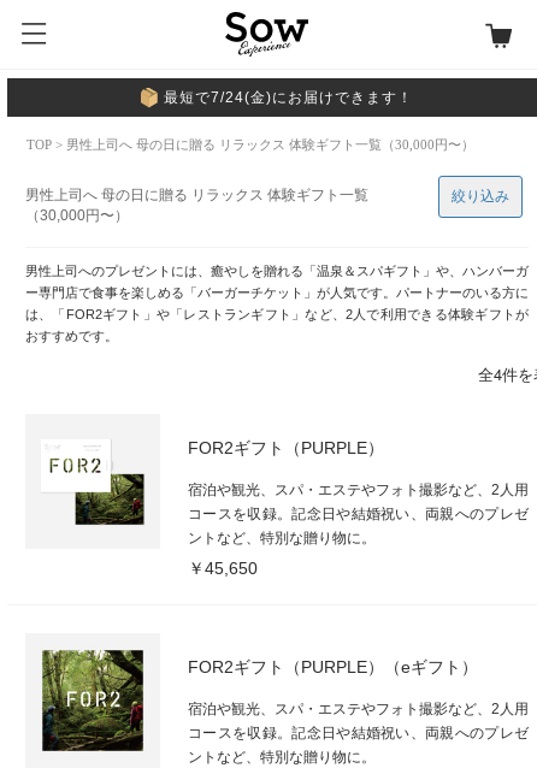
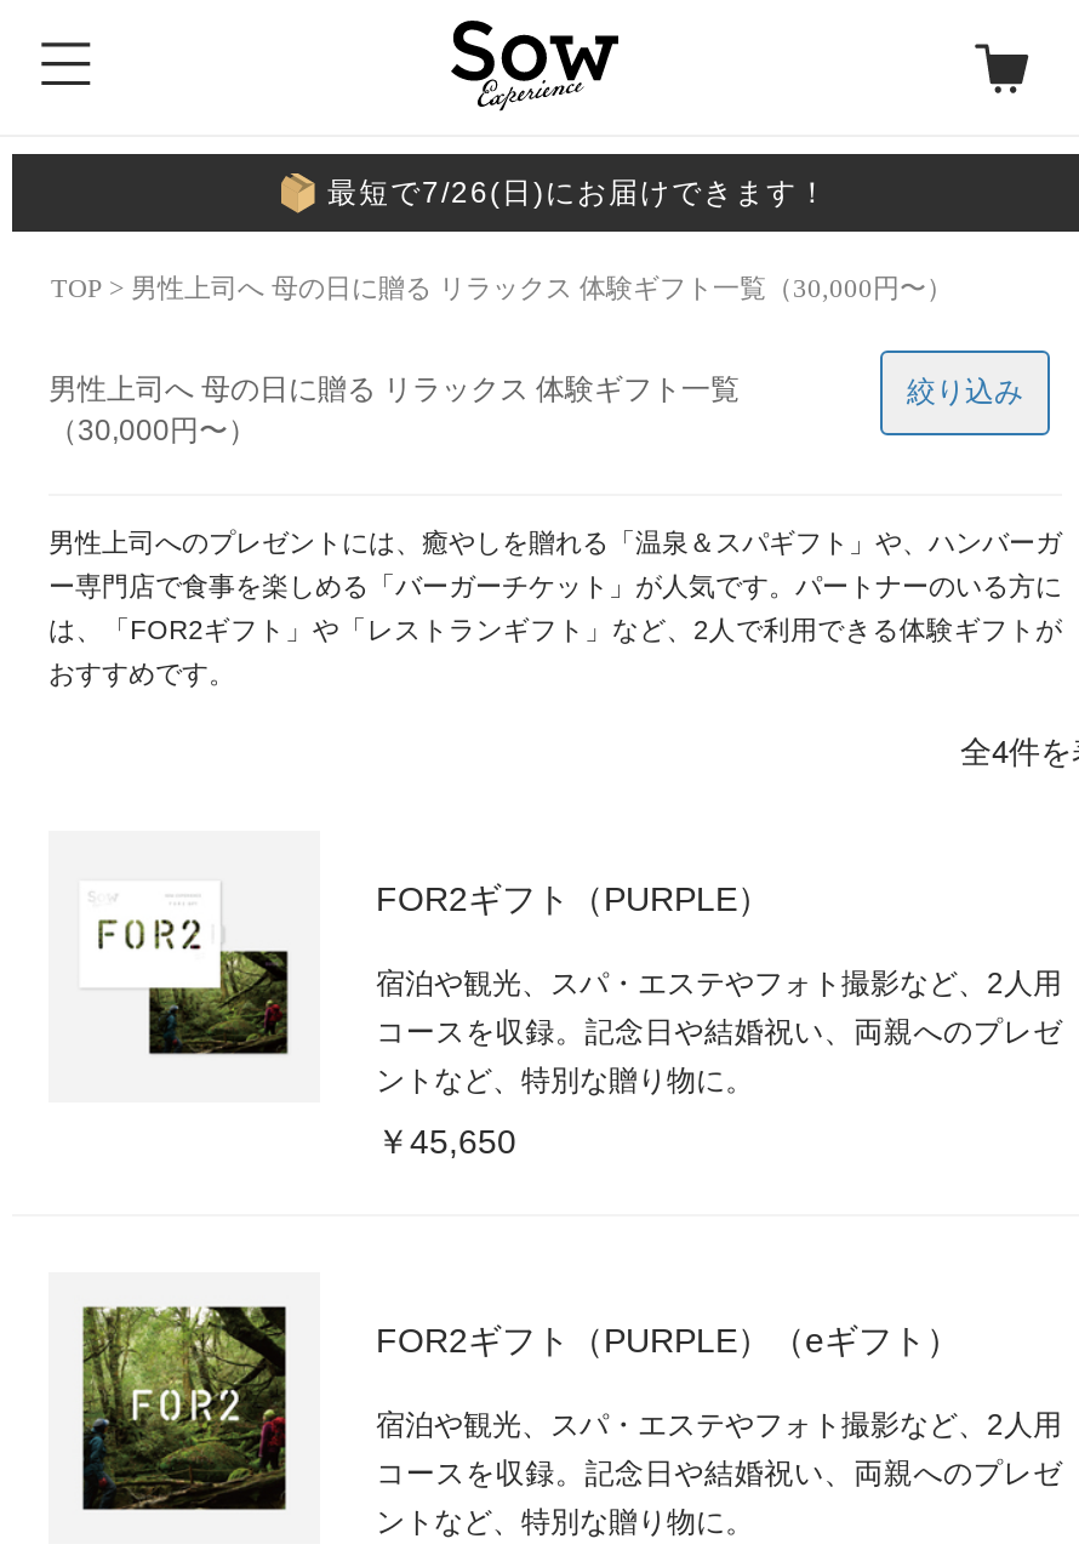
- 最短で7/24(金)にお届けできます！
+ 最短で7/26(日)にお届けできます！
